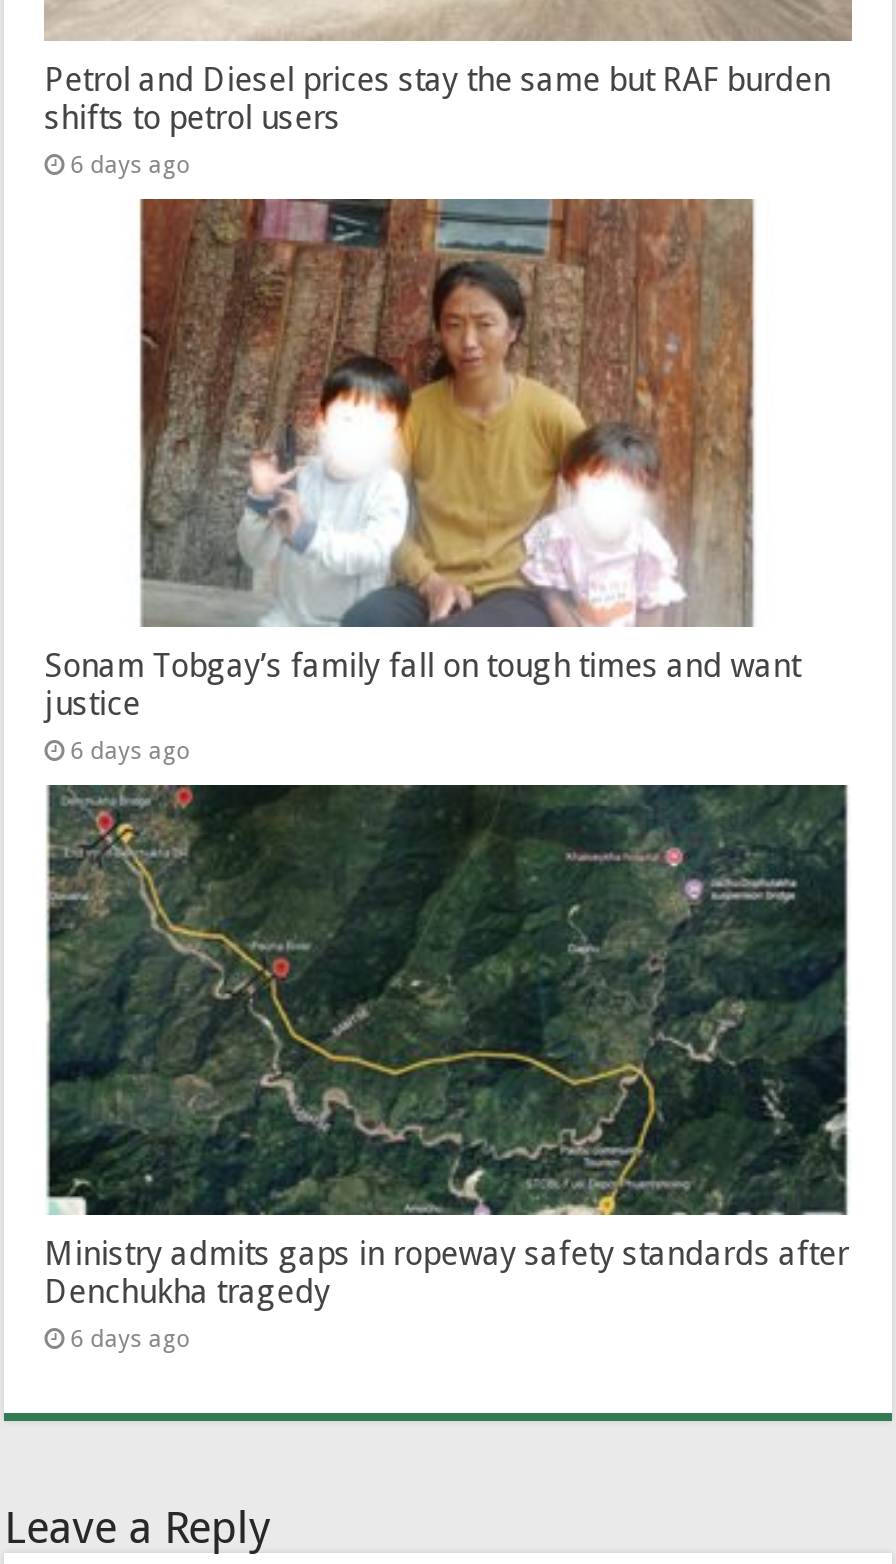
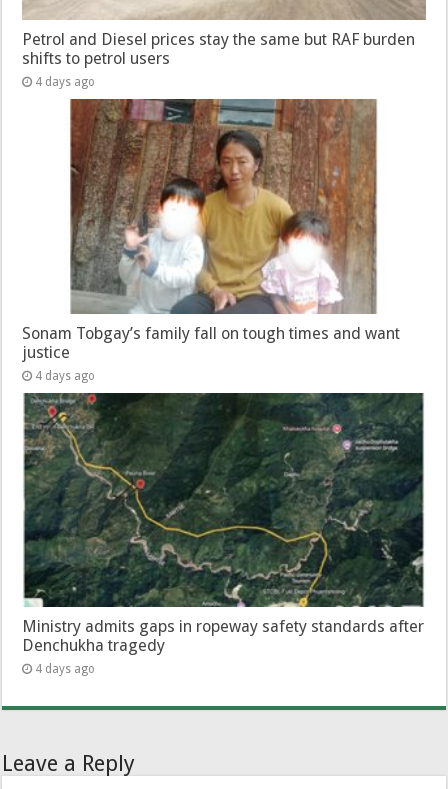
- 6 days ago
+ 4 days ago

- 6 days ago
+ 4 days ago

- 6 days ago
+ 4 days ago
